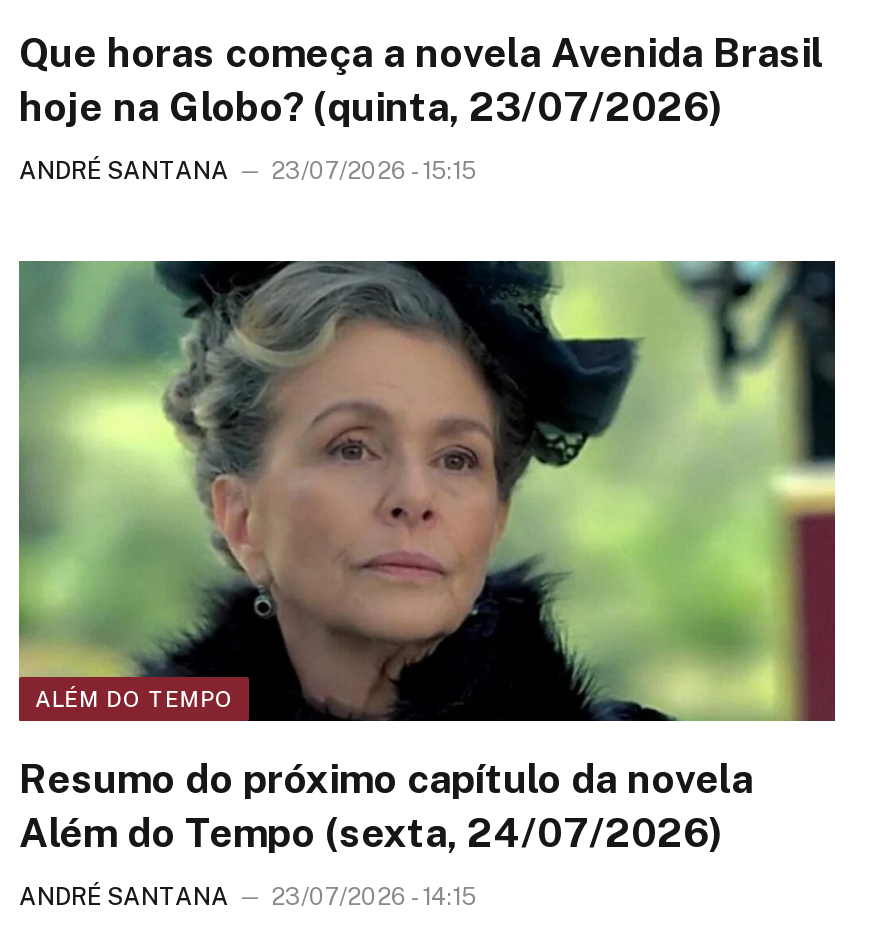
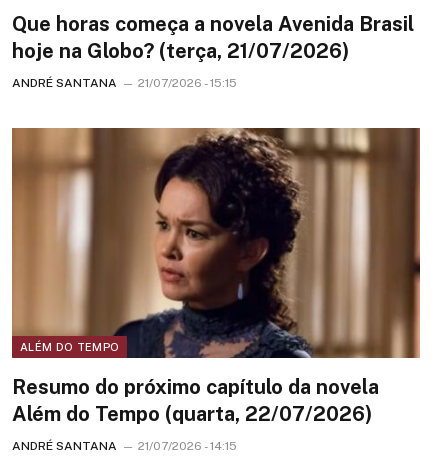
- hoje na Globo? (quinta, 23/07/2026)
+ hoje na Globo? (terça, 21/07/2026)

- ANDRÉ SANTANA 23/07/2026 - 15:15
+ ANDRÉ SANTANA 21/07/2026 - 15:15

- [image]
+ [image]

- Além do Tempo (sexta, 24/07/2026)
+ Além do Tempo (quarta, 22/07/2026)

- ANDRÉ SANTANA 23/07/2026 - 14:15
+ ANDRÉ SANTANA 21/07/2026 - 14:15
